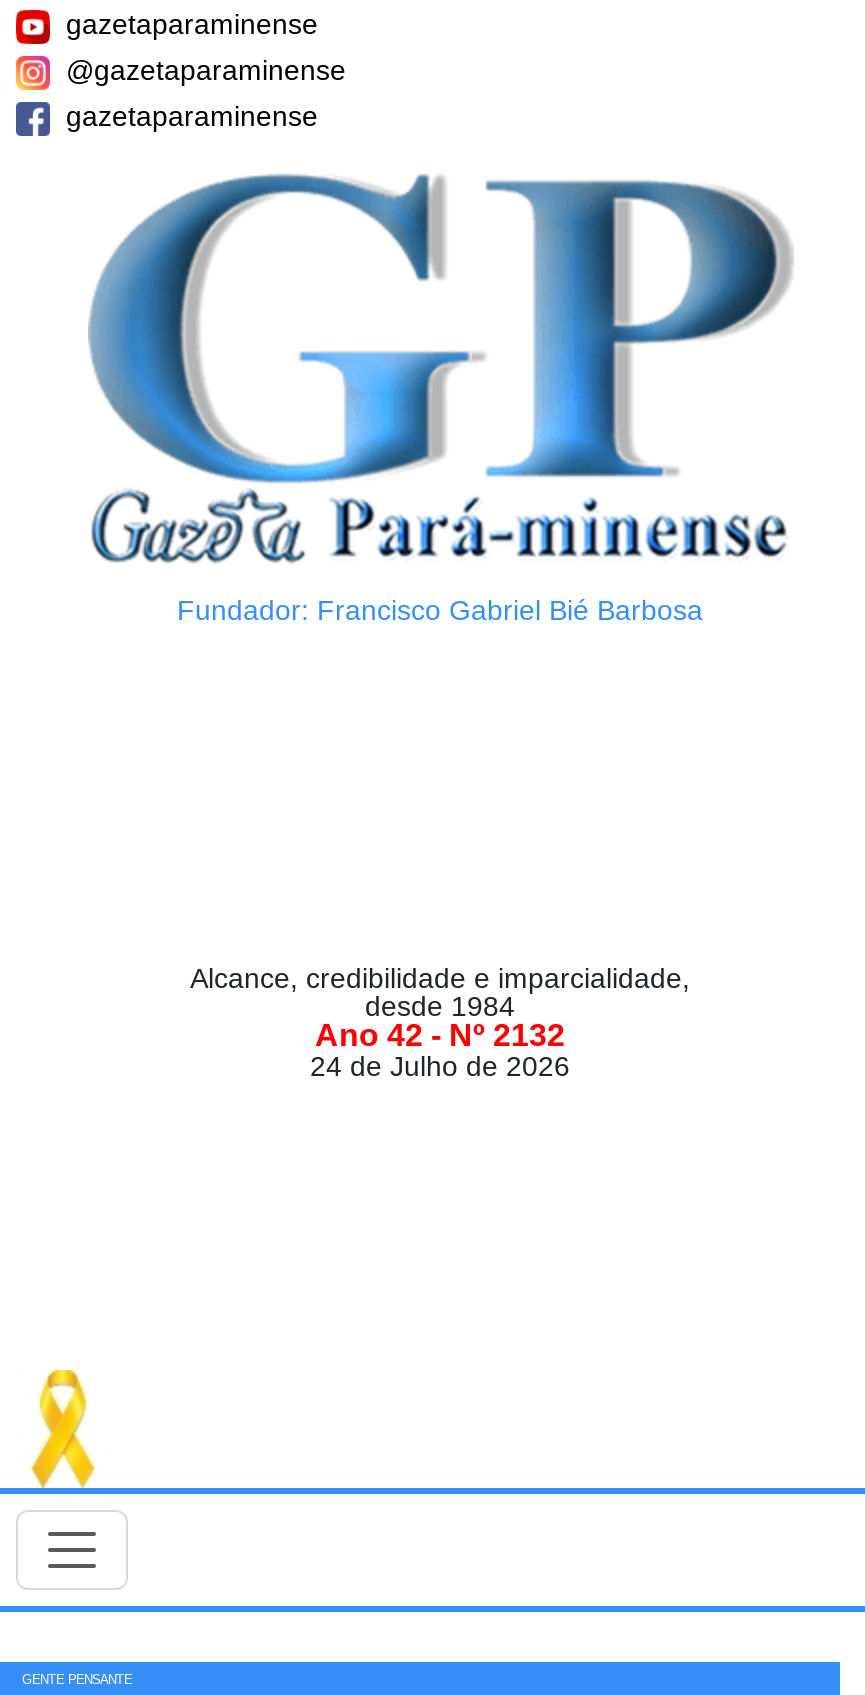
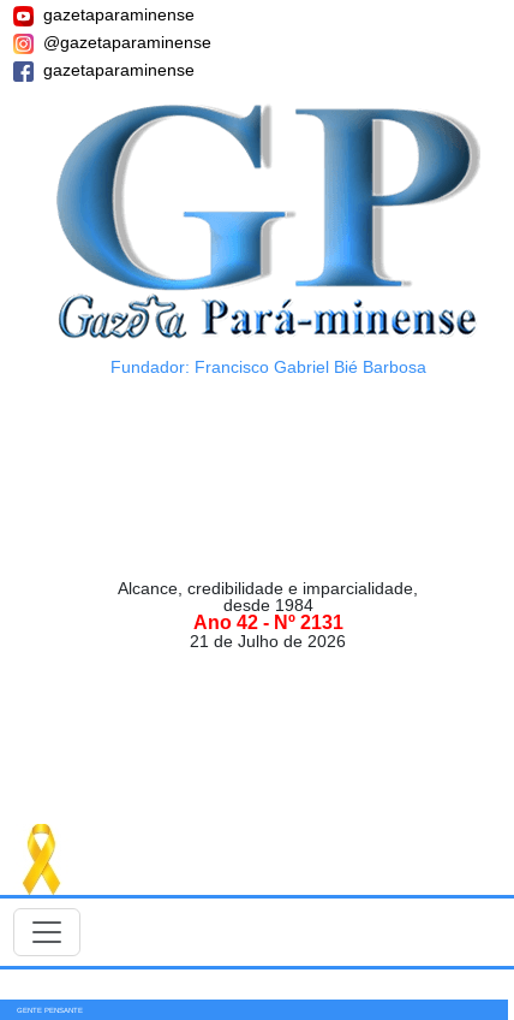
- Ano 42 - Nº 2132
+ Ano 42 - Nº 2131

- 24 de Julho de 2026
+ 21 de Julho de 2026
